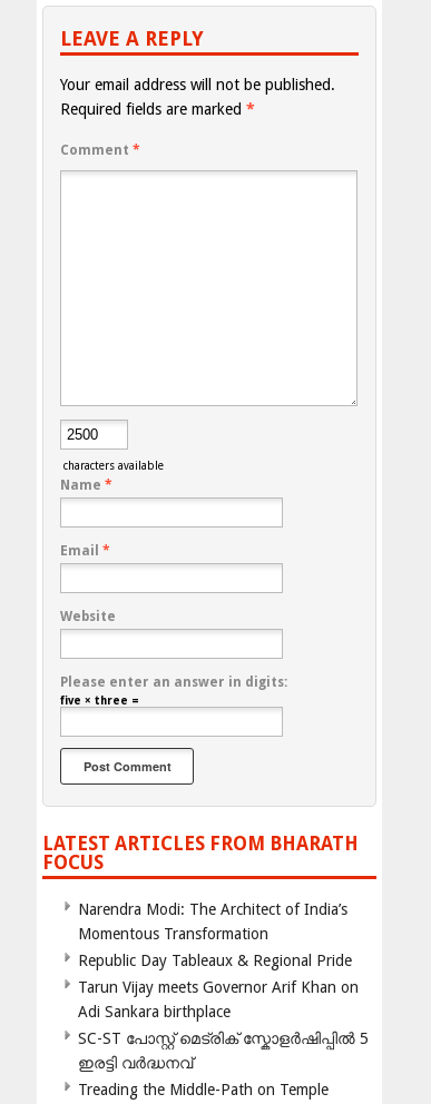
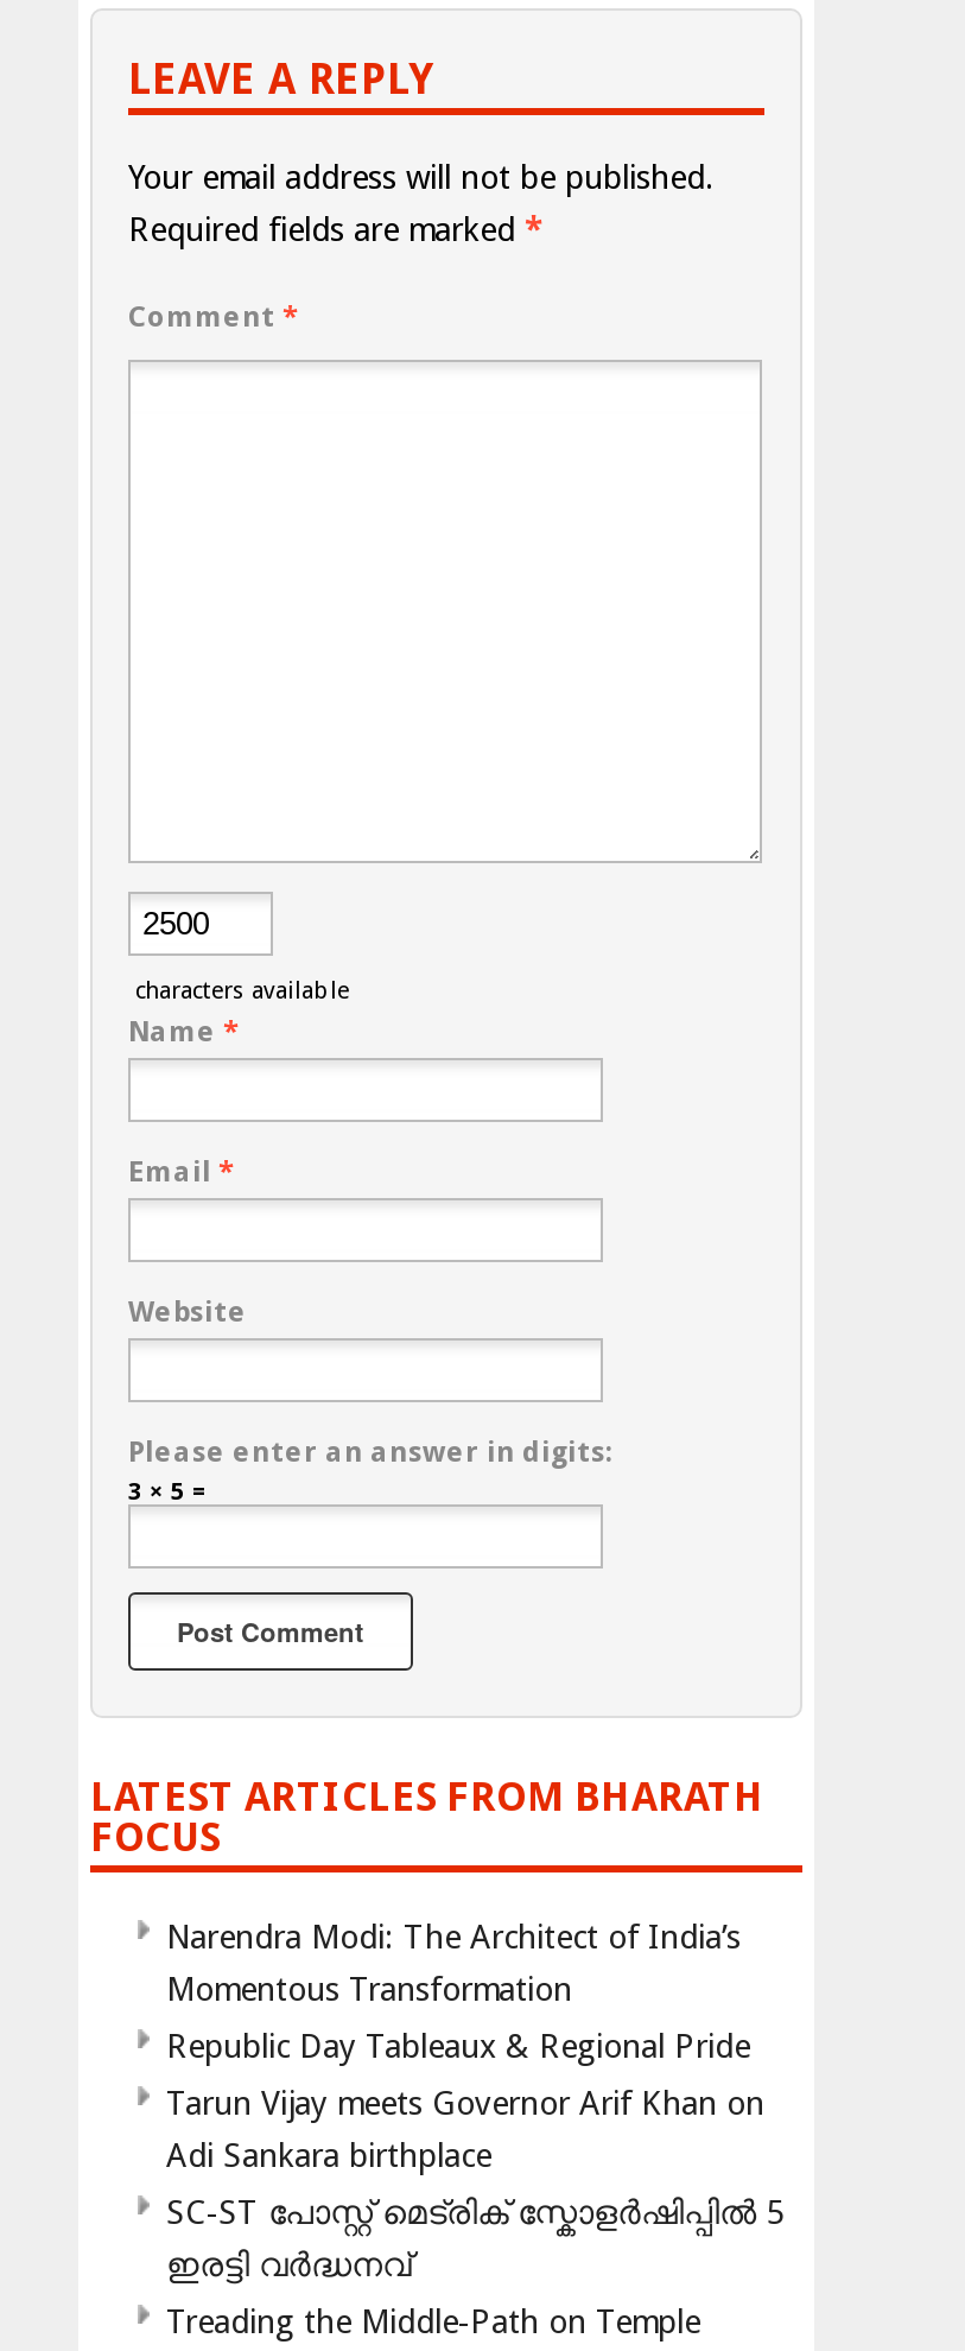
- five × three =
+ 3 × 5 =
